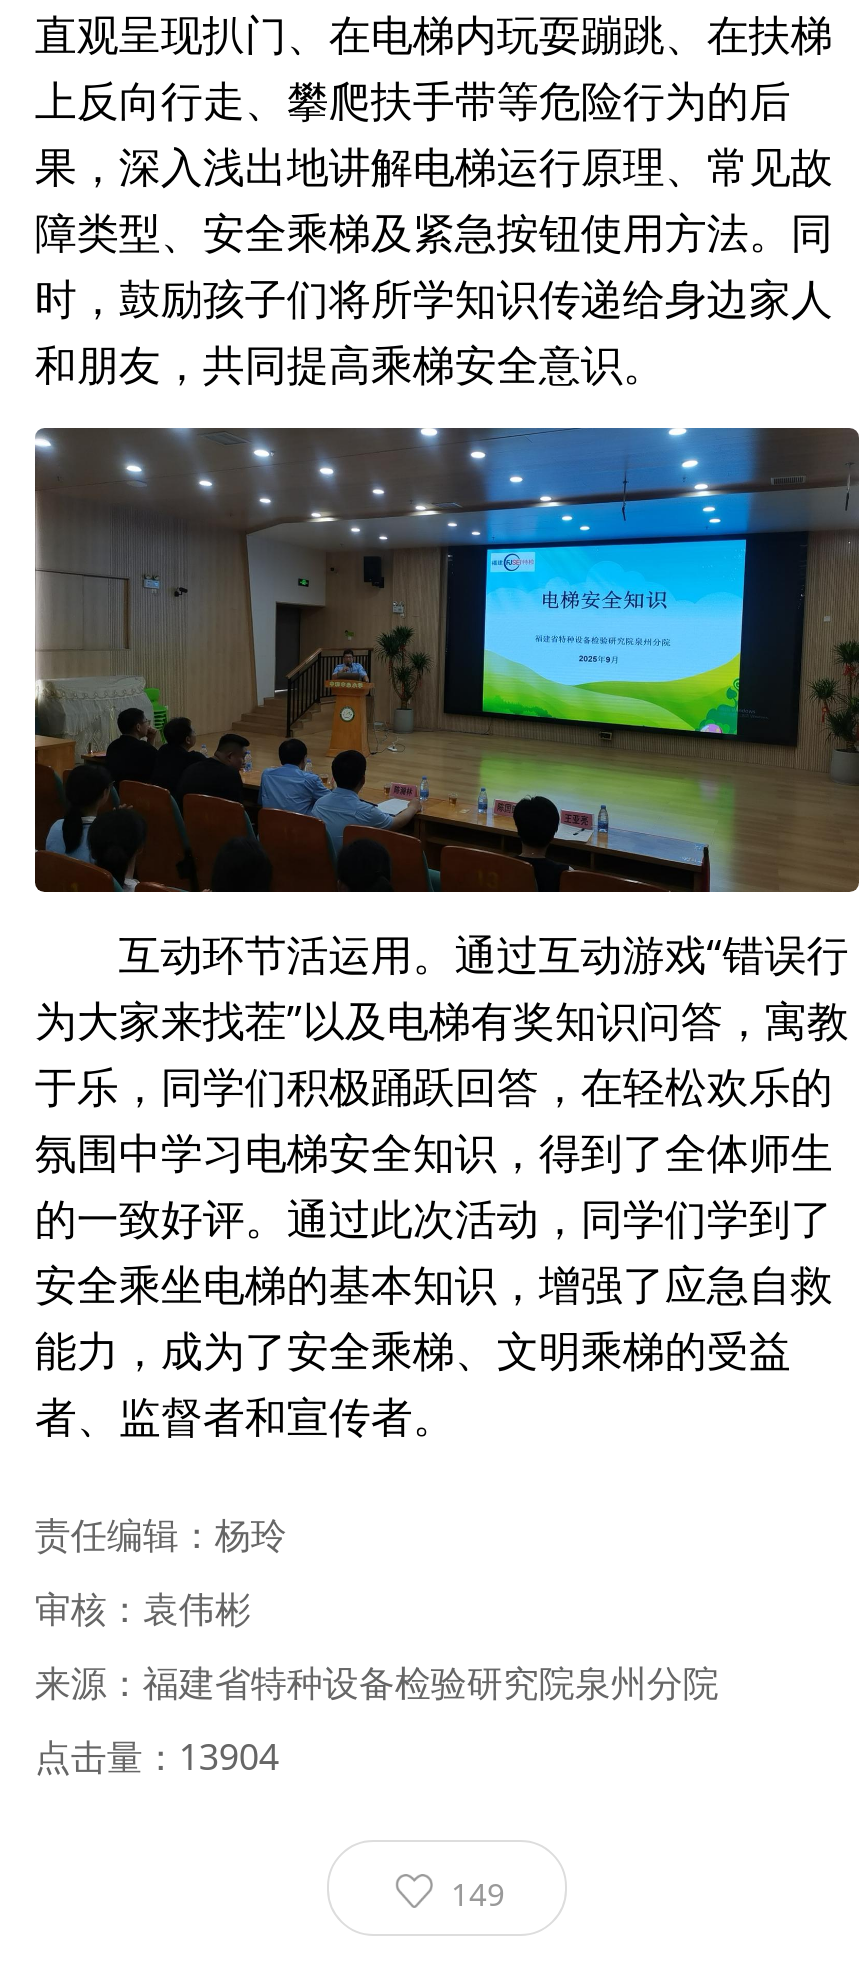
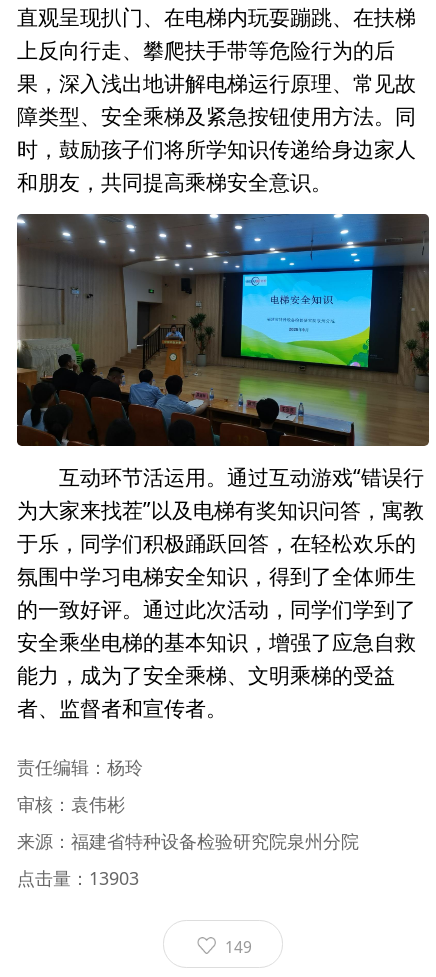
- 点击量：13904
+ 点击量：13903
